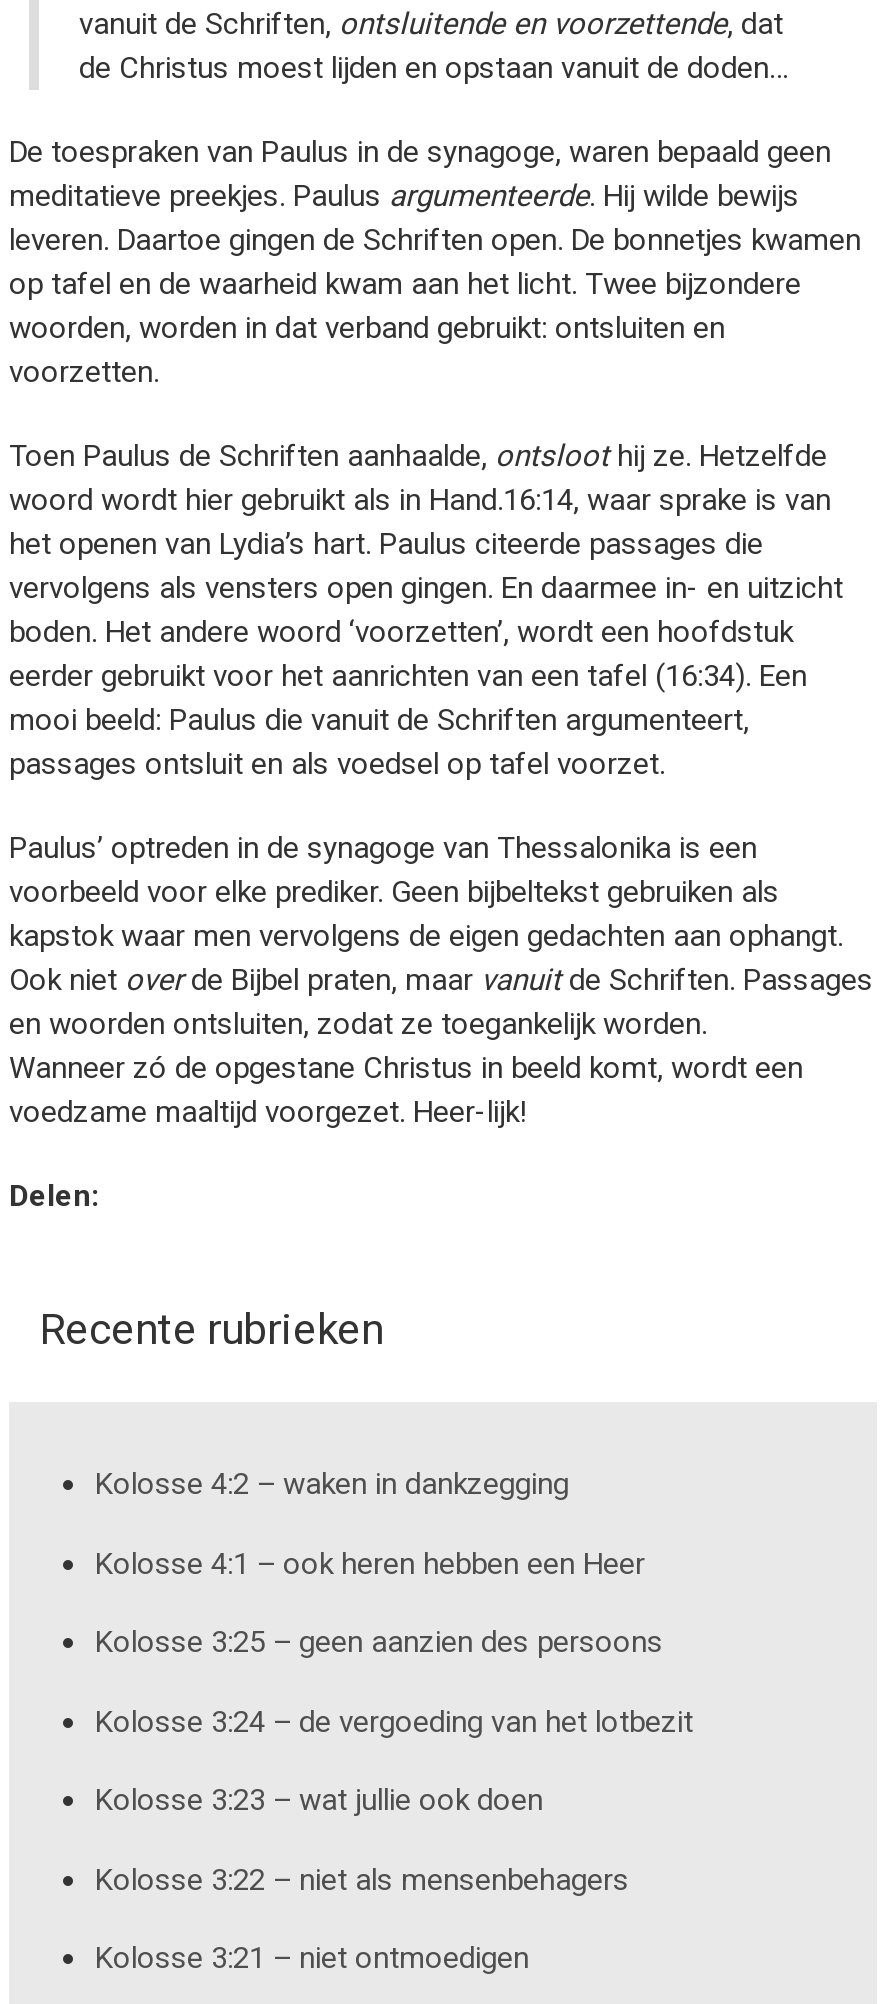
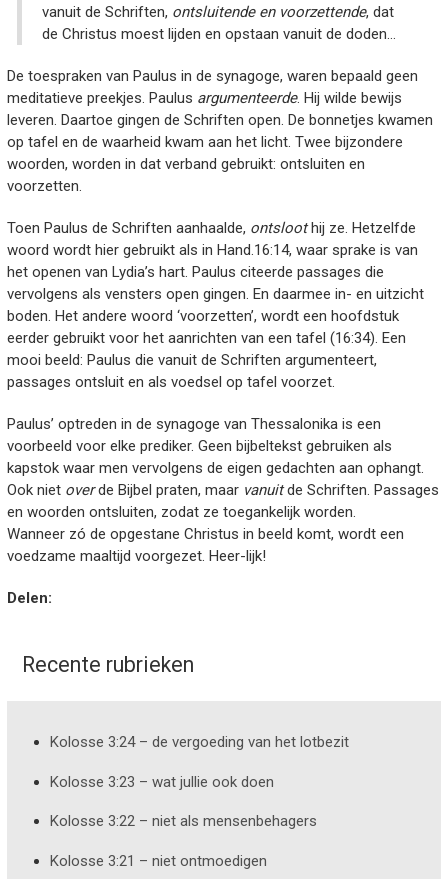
- Kolosse 4:2 – waken in dankzegging
- Kolosse 4:1 – ook heren hebben een Heer
- Kolosse 3:25 – geen aanzien des persoons
